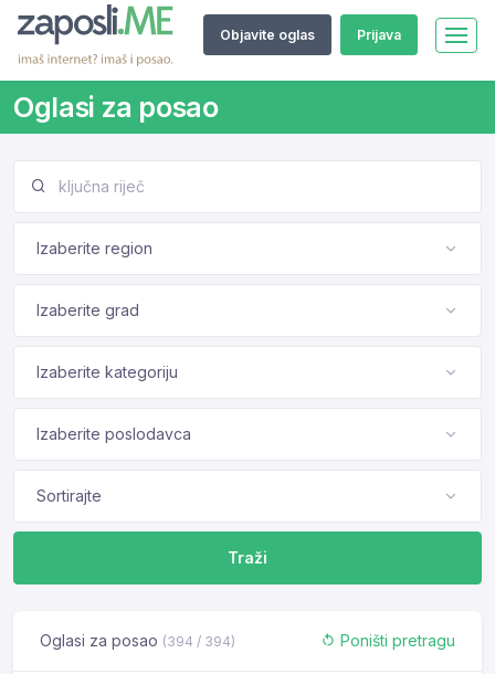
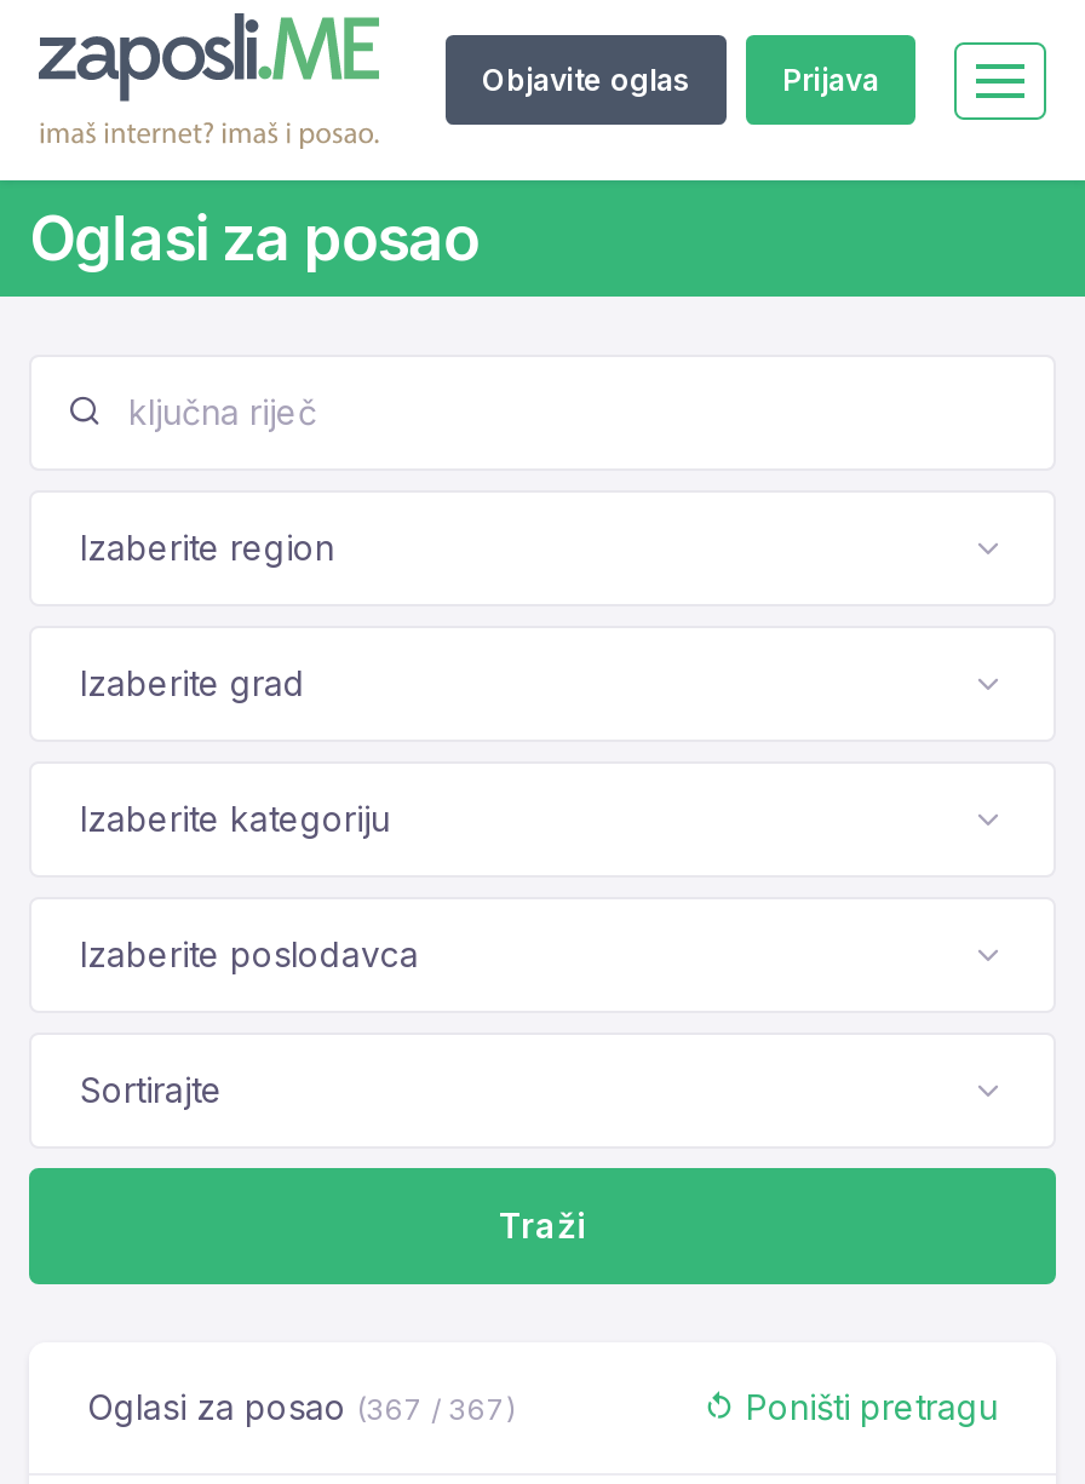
- Oglasi za posao (394 / 394)
+ Oglasi za posao (367 / 367)
